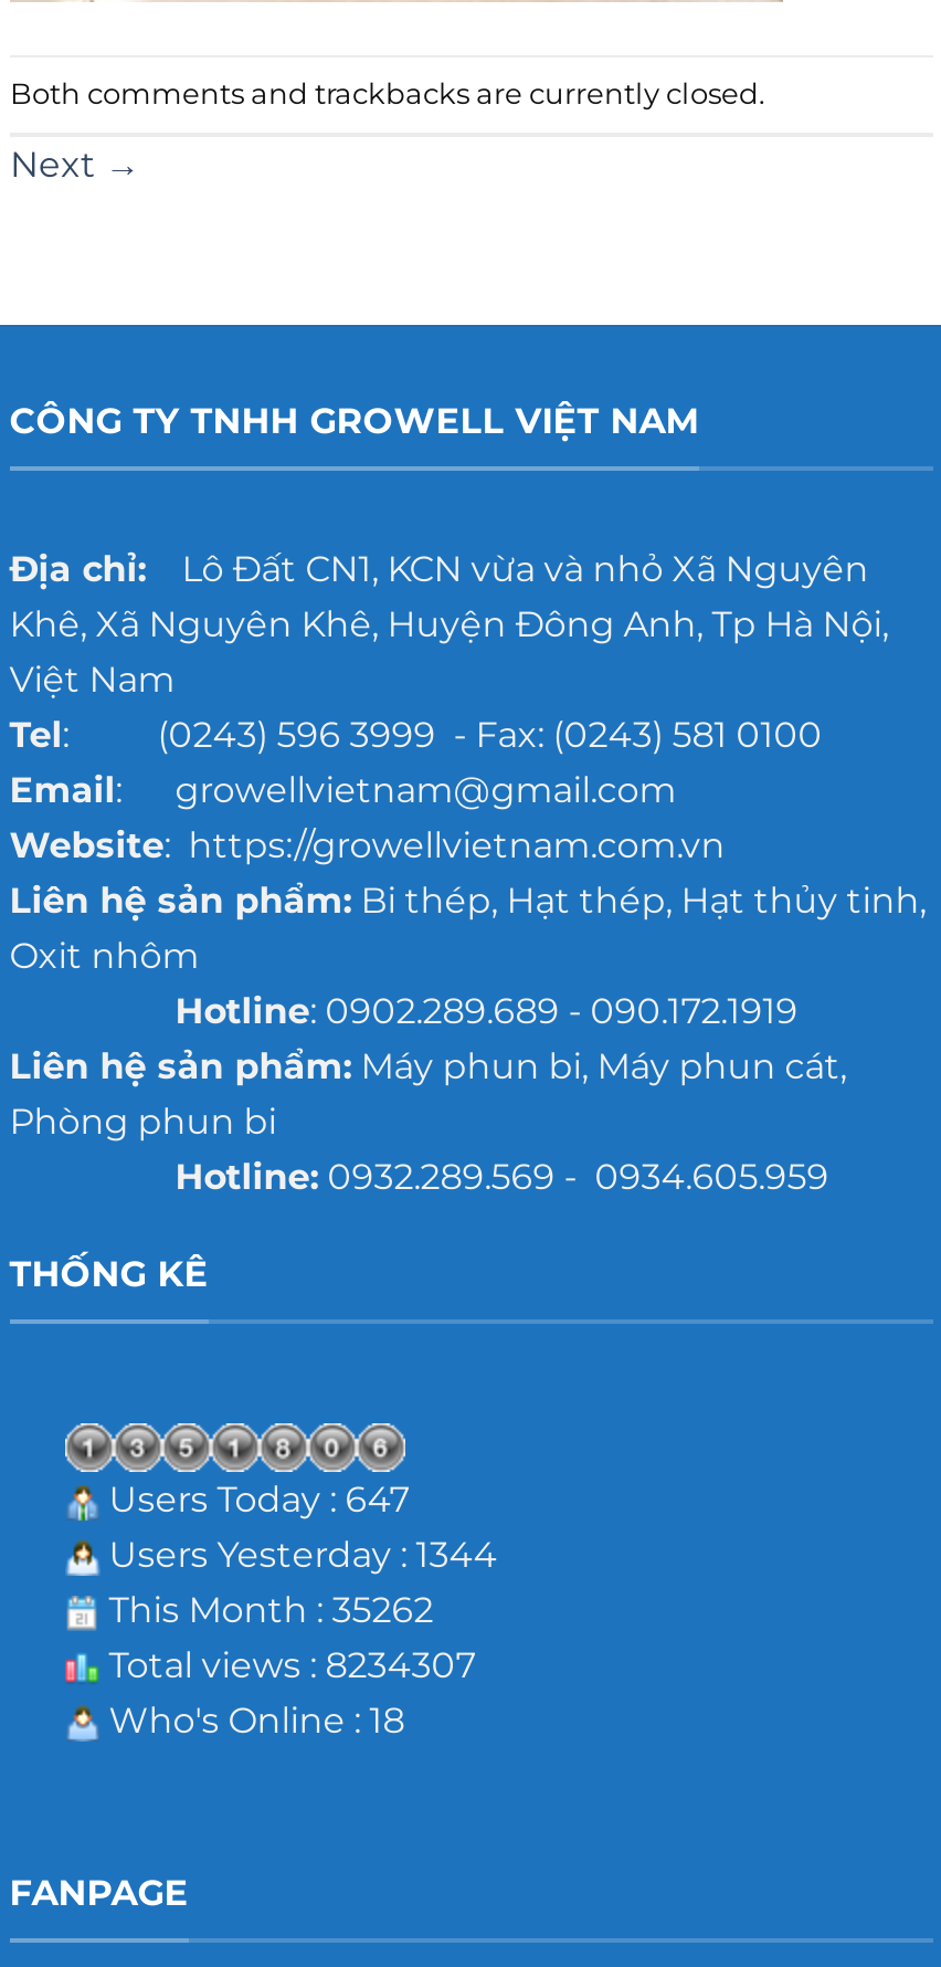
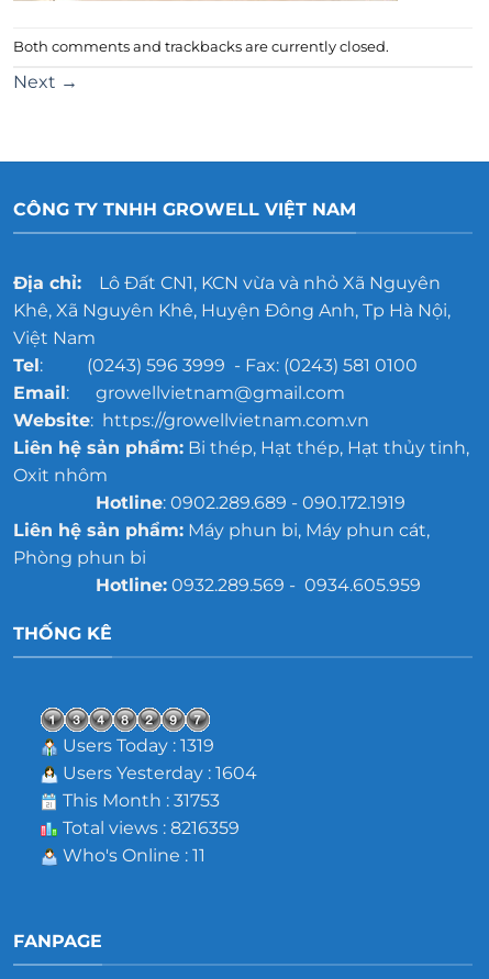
- Users Today : 647
+ Users Today : 1319

- Users Yesterday : 1344
+ Users Yesterday : 1604

- This Month : 35262
+ This Month : 31753

- Total views : 8234307
+ Total views : 8216359

- Who's Online : 18
+ Who's Online : 11
